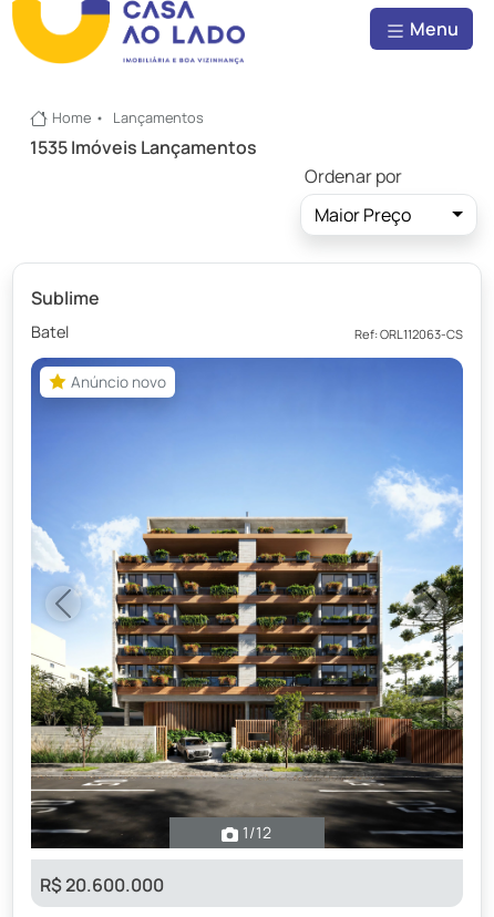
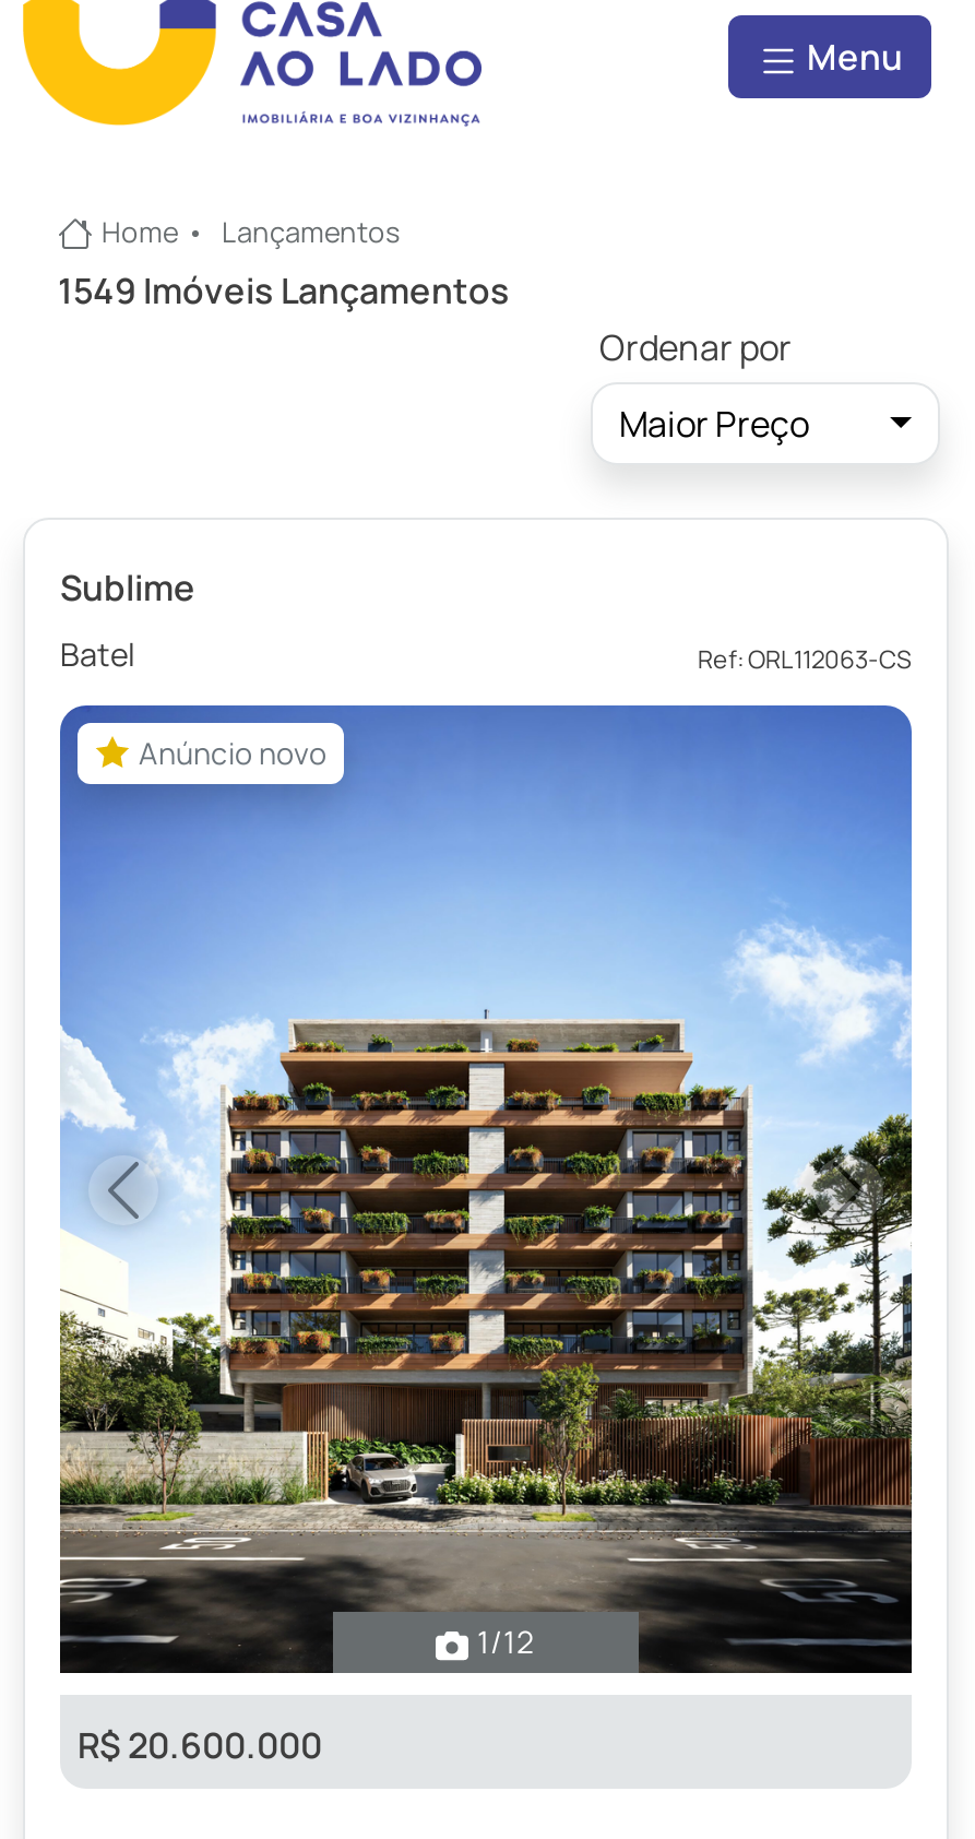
- 1535 Imóveis Lançamentos
+ 1549 Imóveis Lançamentos
